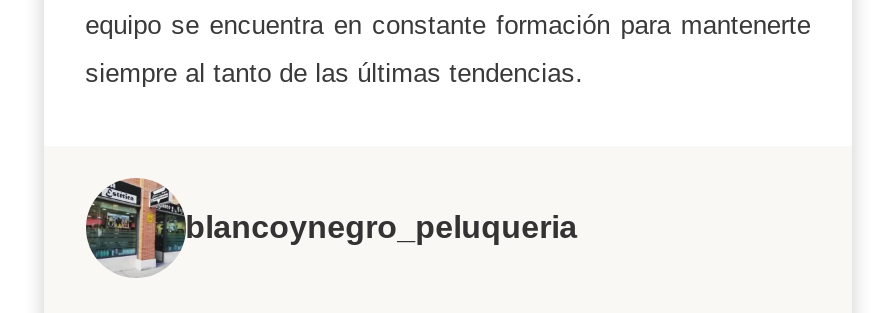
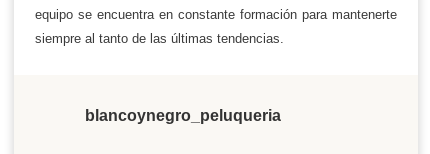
- [image]
